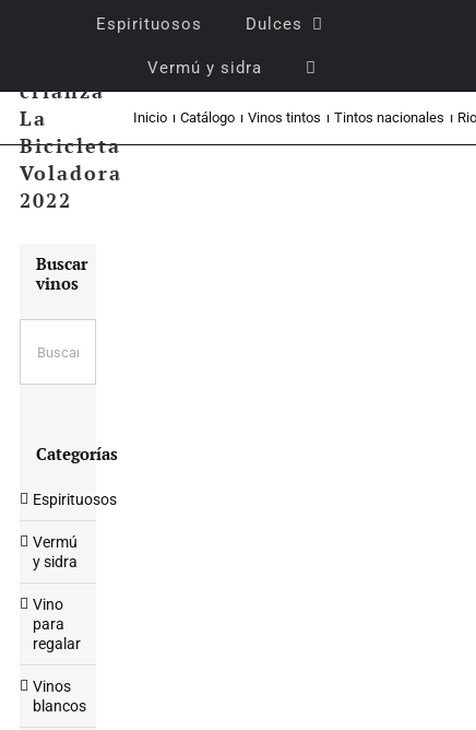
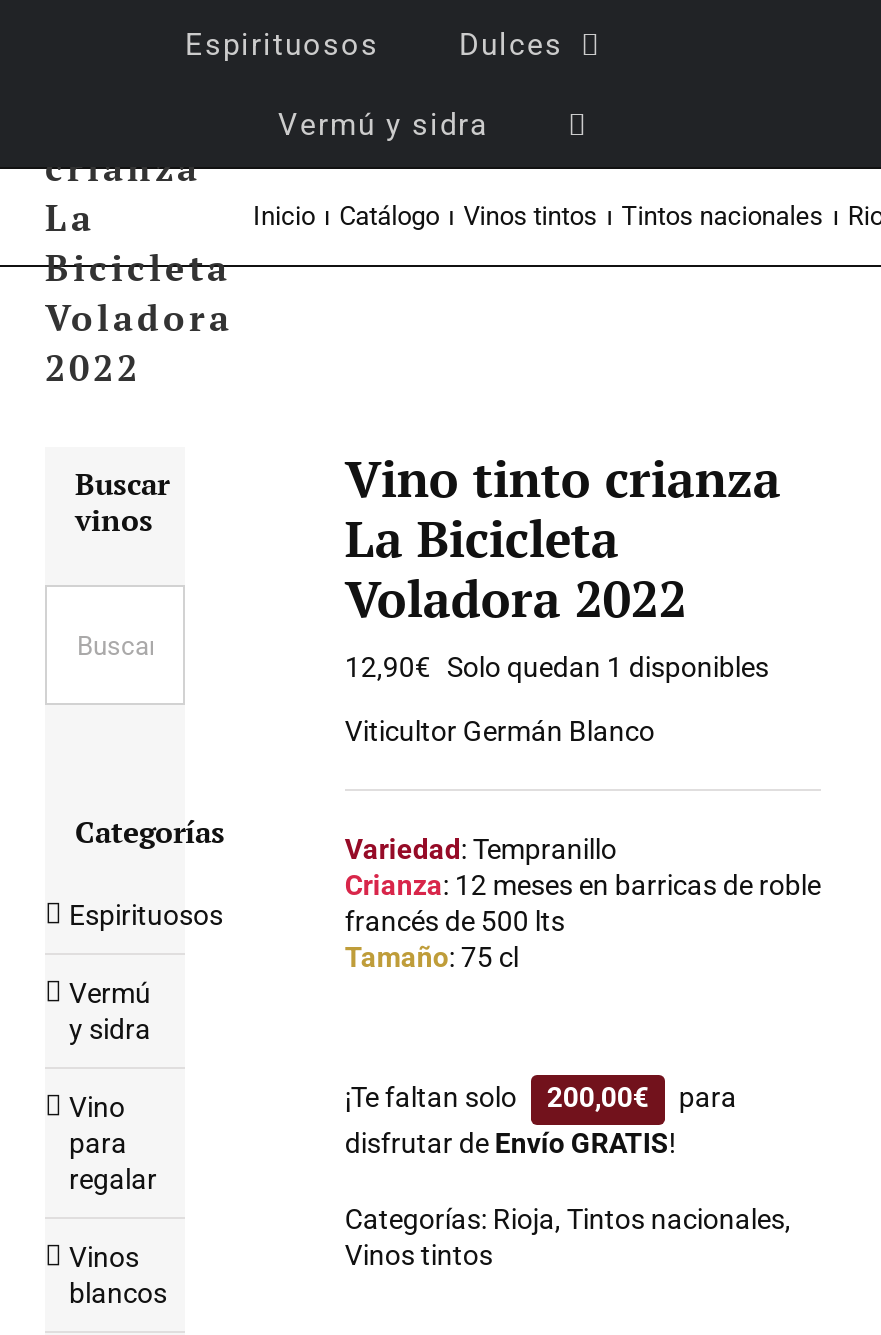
+ Vino tinto crianza
+ La Bicicleta
+ Voladora 2022
+ 12,90€ Solo quedan 1 disponibles
+ Viticultor Germán Blanco

+ Variedad: Tempranillo
+ Crianza: 12 meses en barricas de roble
+ francés de 500 lts
+ Tamaño: 75 cl

+ ¡Te faltan solo
+ 200,00€
+ para
+ disfrutar de Envío GRATIS!
+ Categorías: Rioja, Tintos nacionales,
+ Vinos tintos
